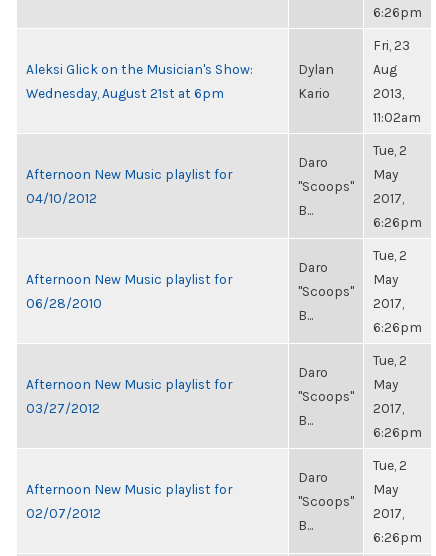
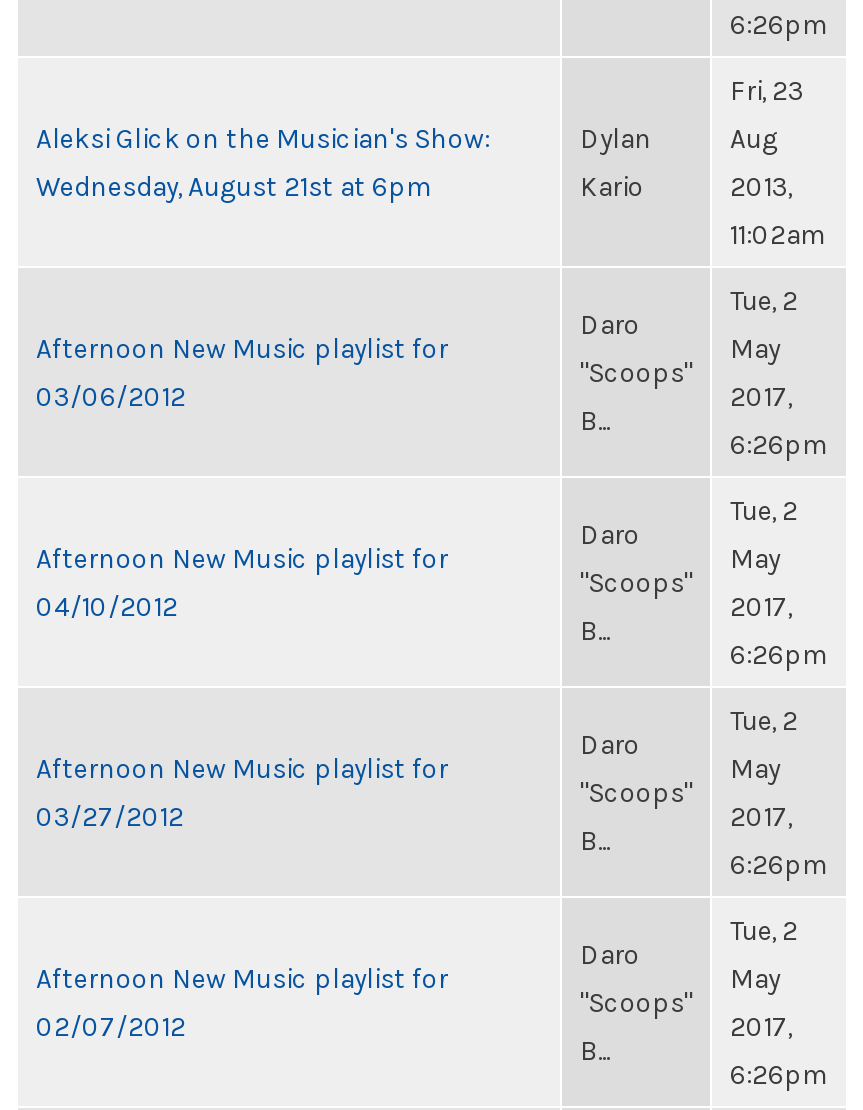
- 04/10/2012
+ 03/06/2012

- 06/28/2010
+ 04/10/2012
